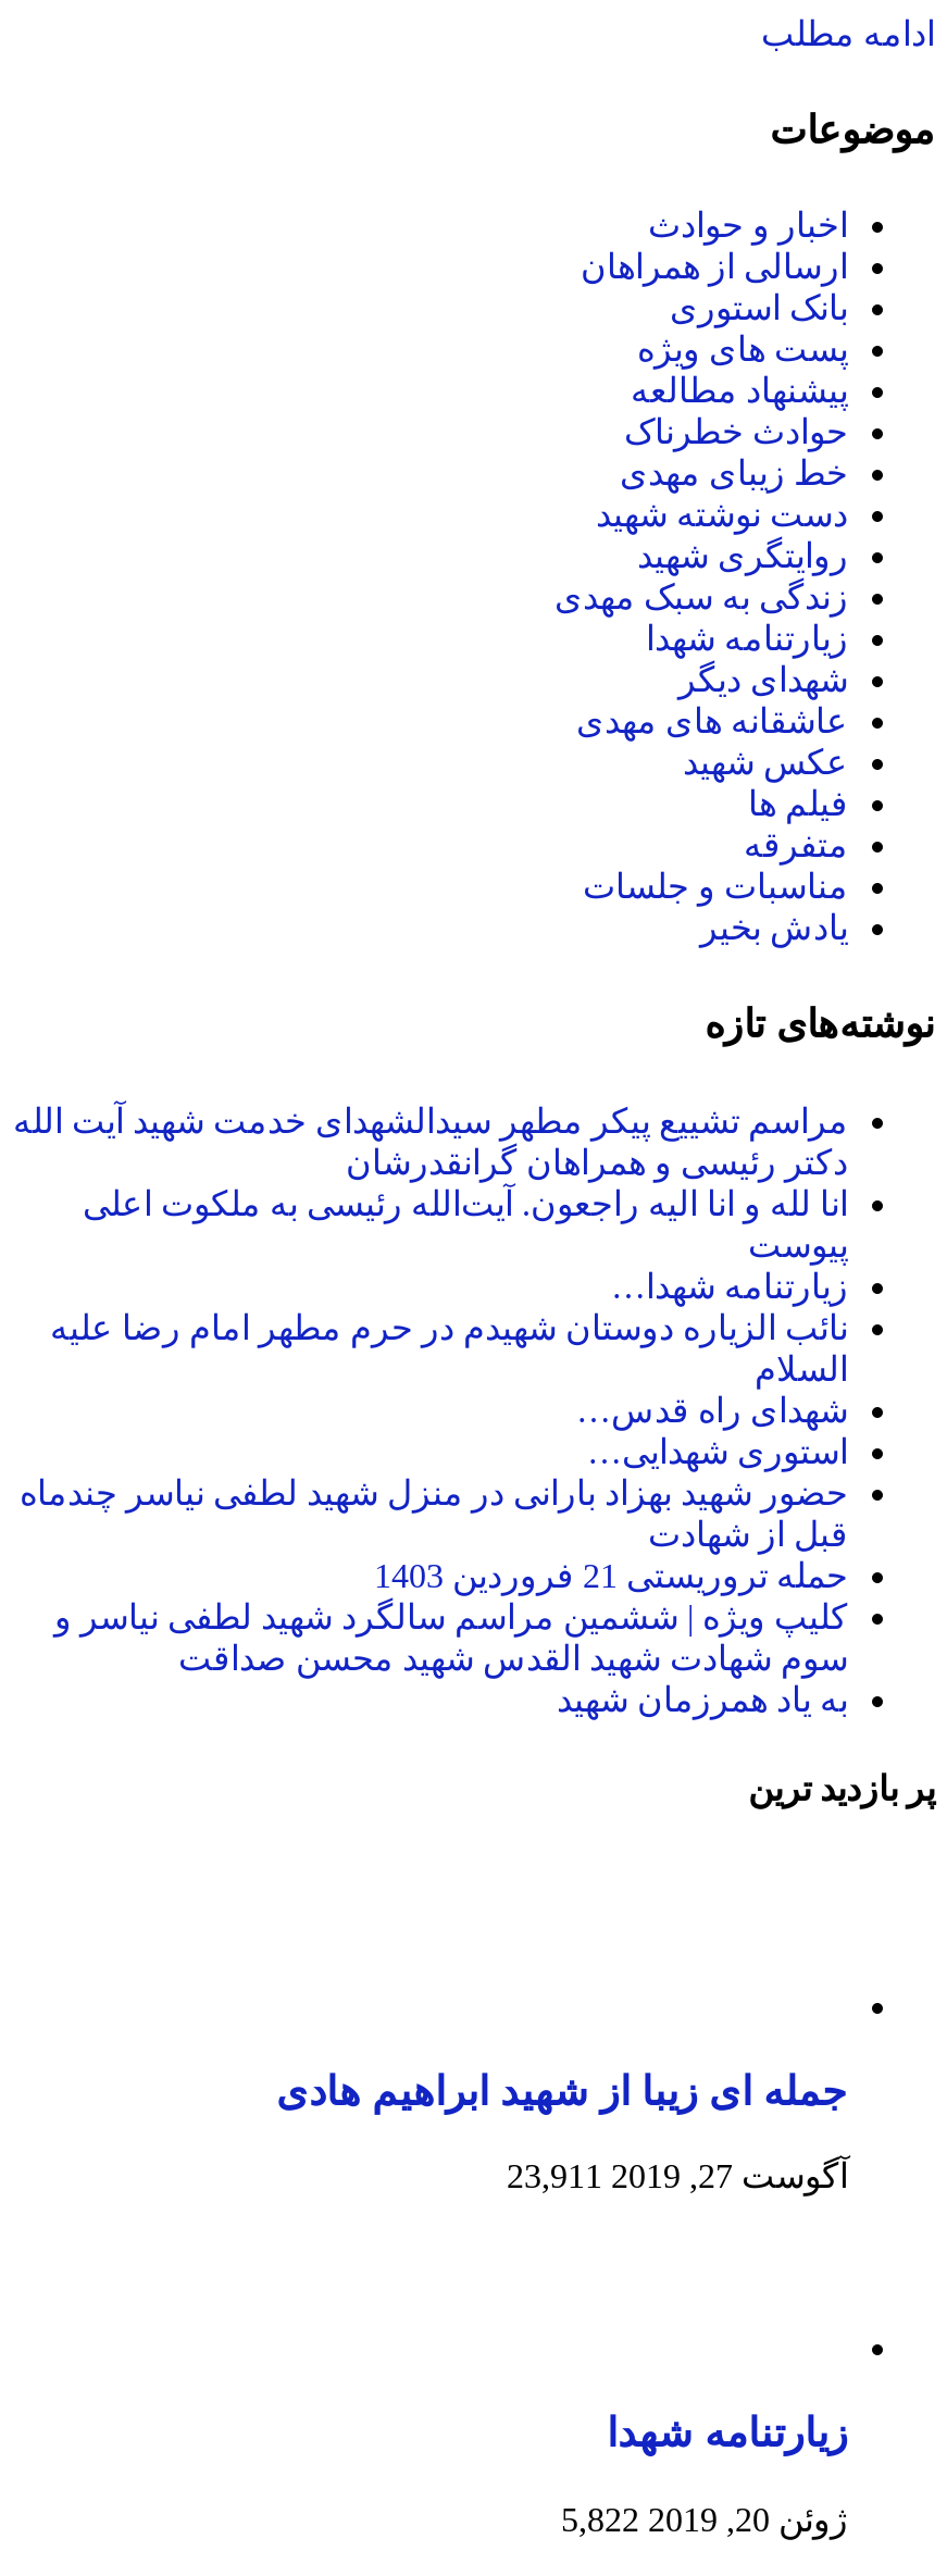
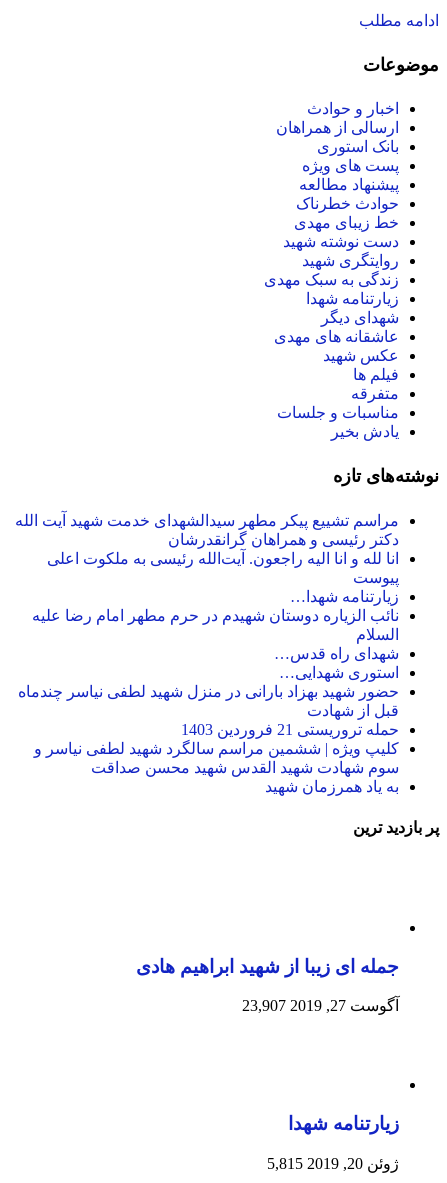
- 23,911
+ 23,907

- 5,822
+ 5,815
